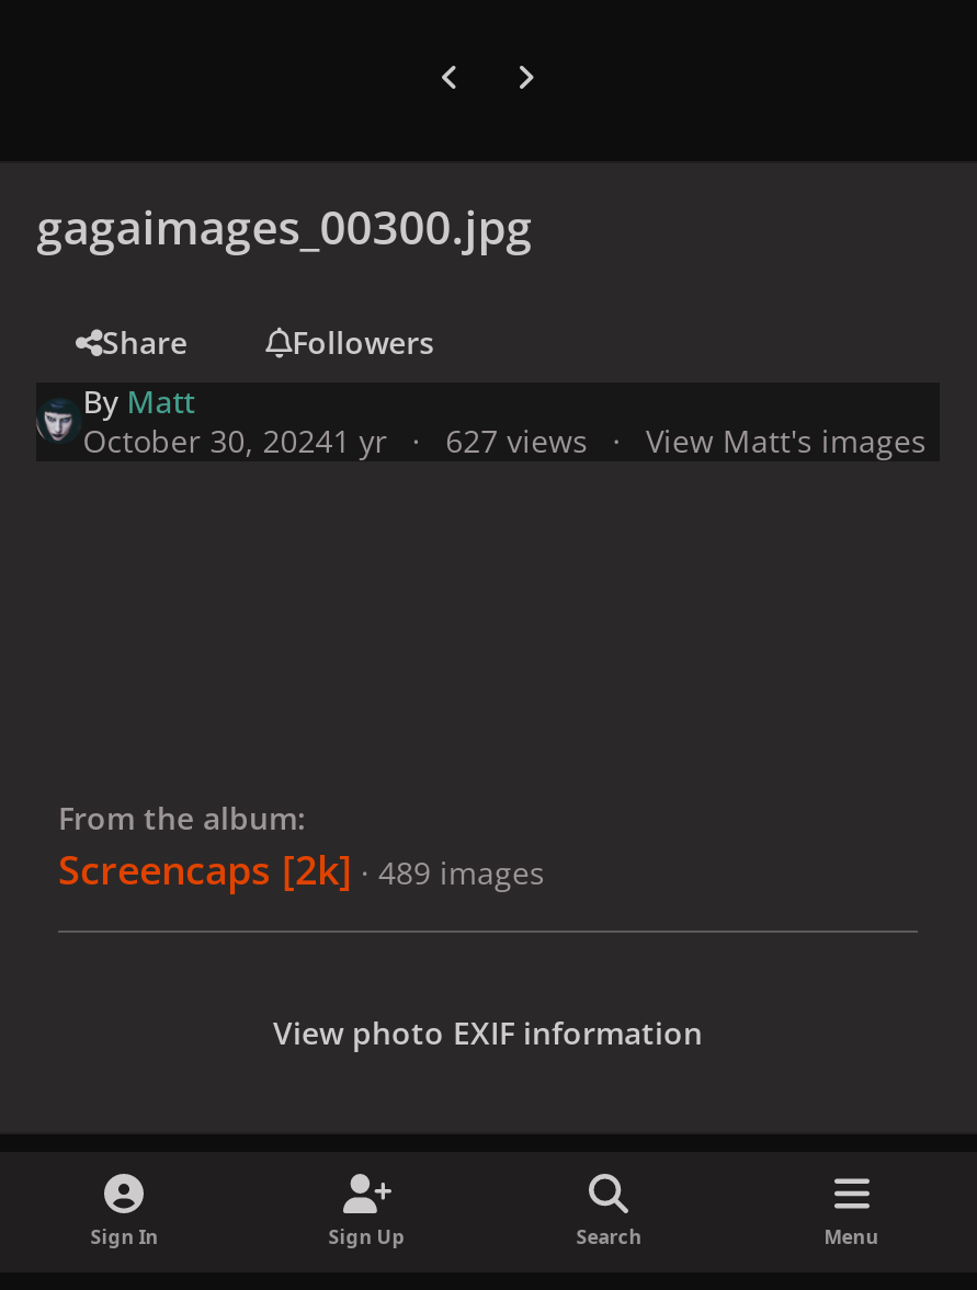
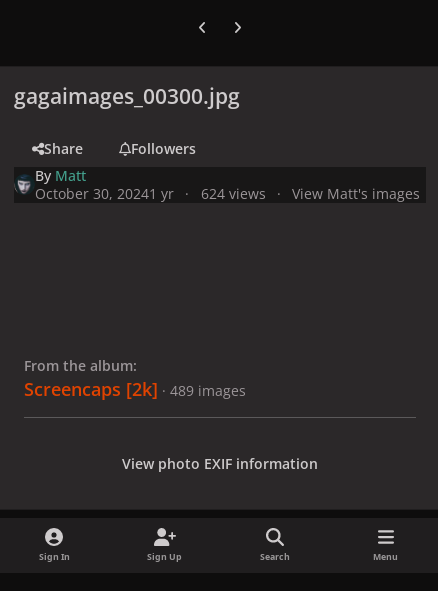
- October 30, 20241 yr 627 views View Matt's images
+ October 30, 20241 yr 624 views View Matt's images
